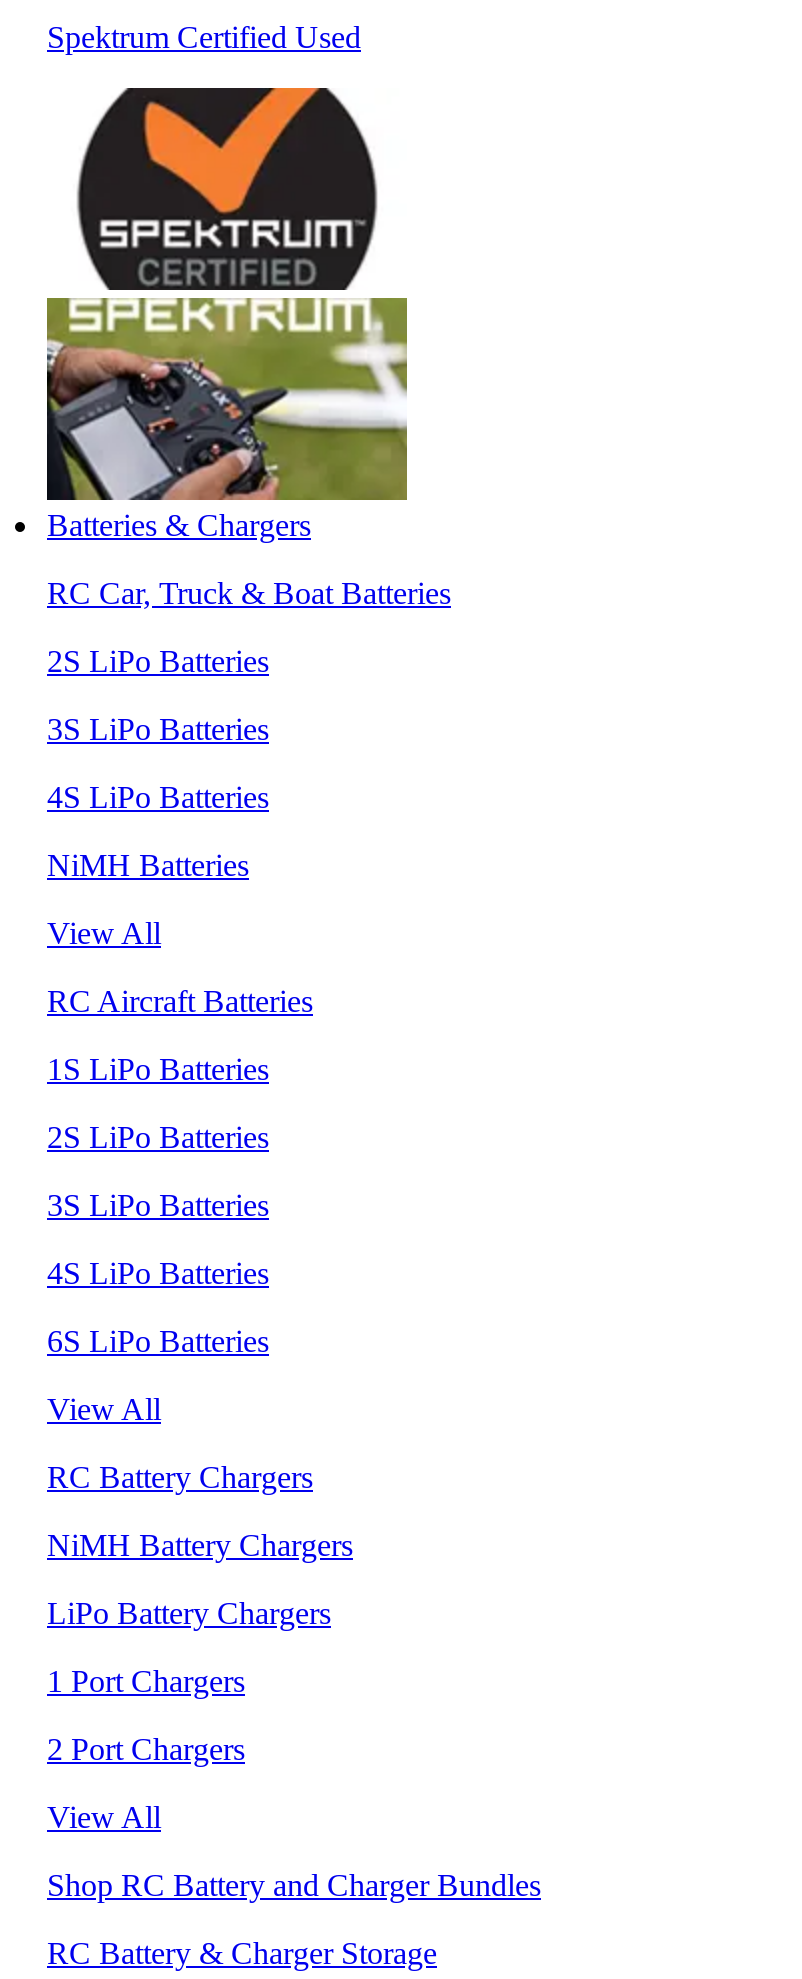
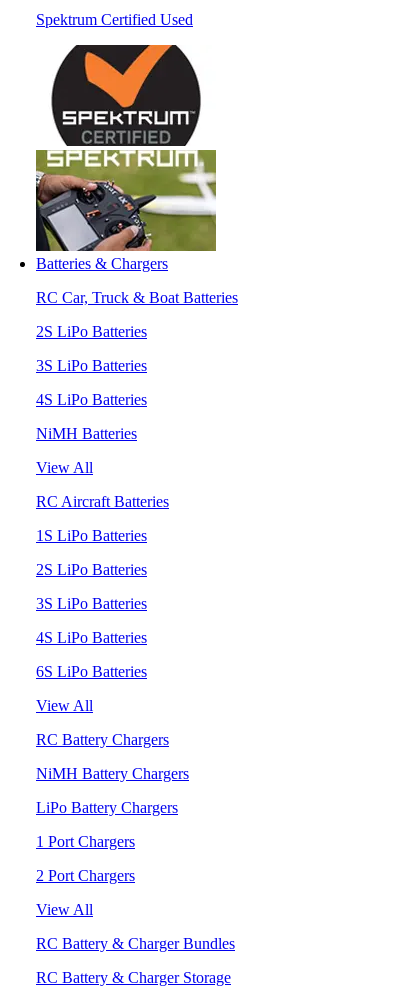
- Shop RC Battery and Charger Bundles
+ RC Battery & Charger Bundles
